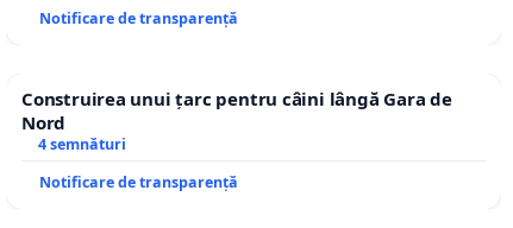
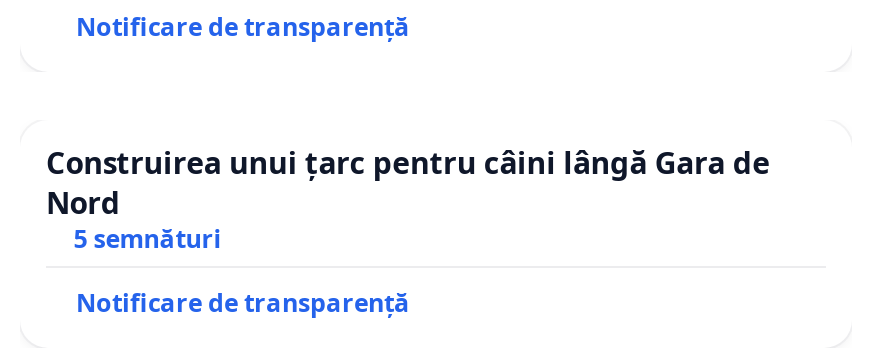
- 4 semnături
+ 5 semnături
